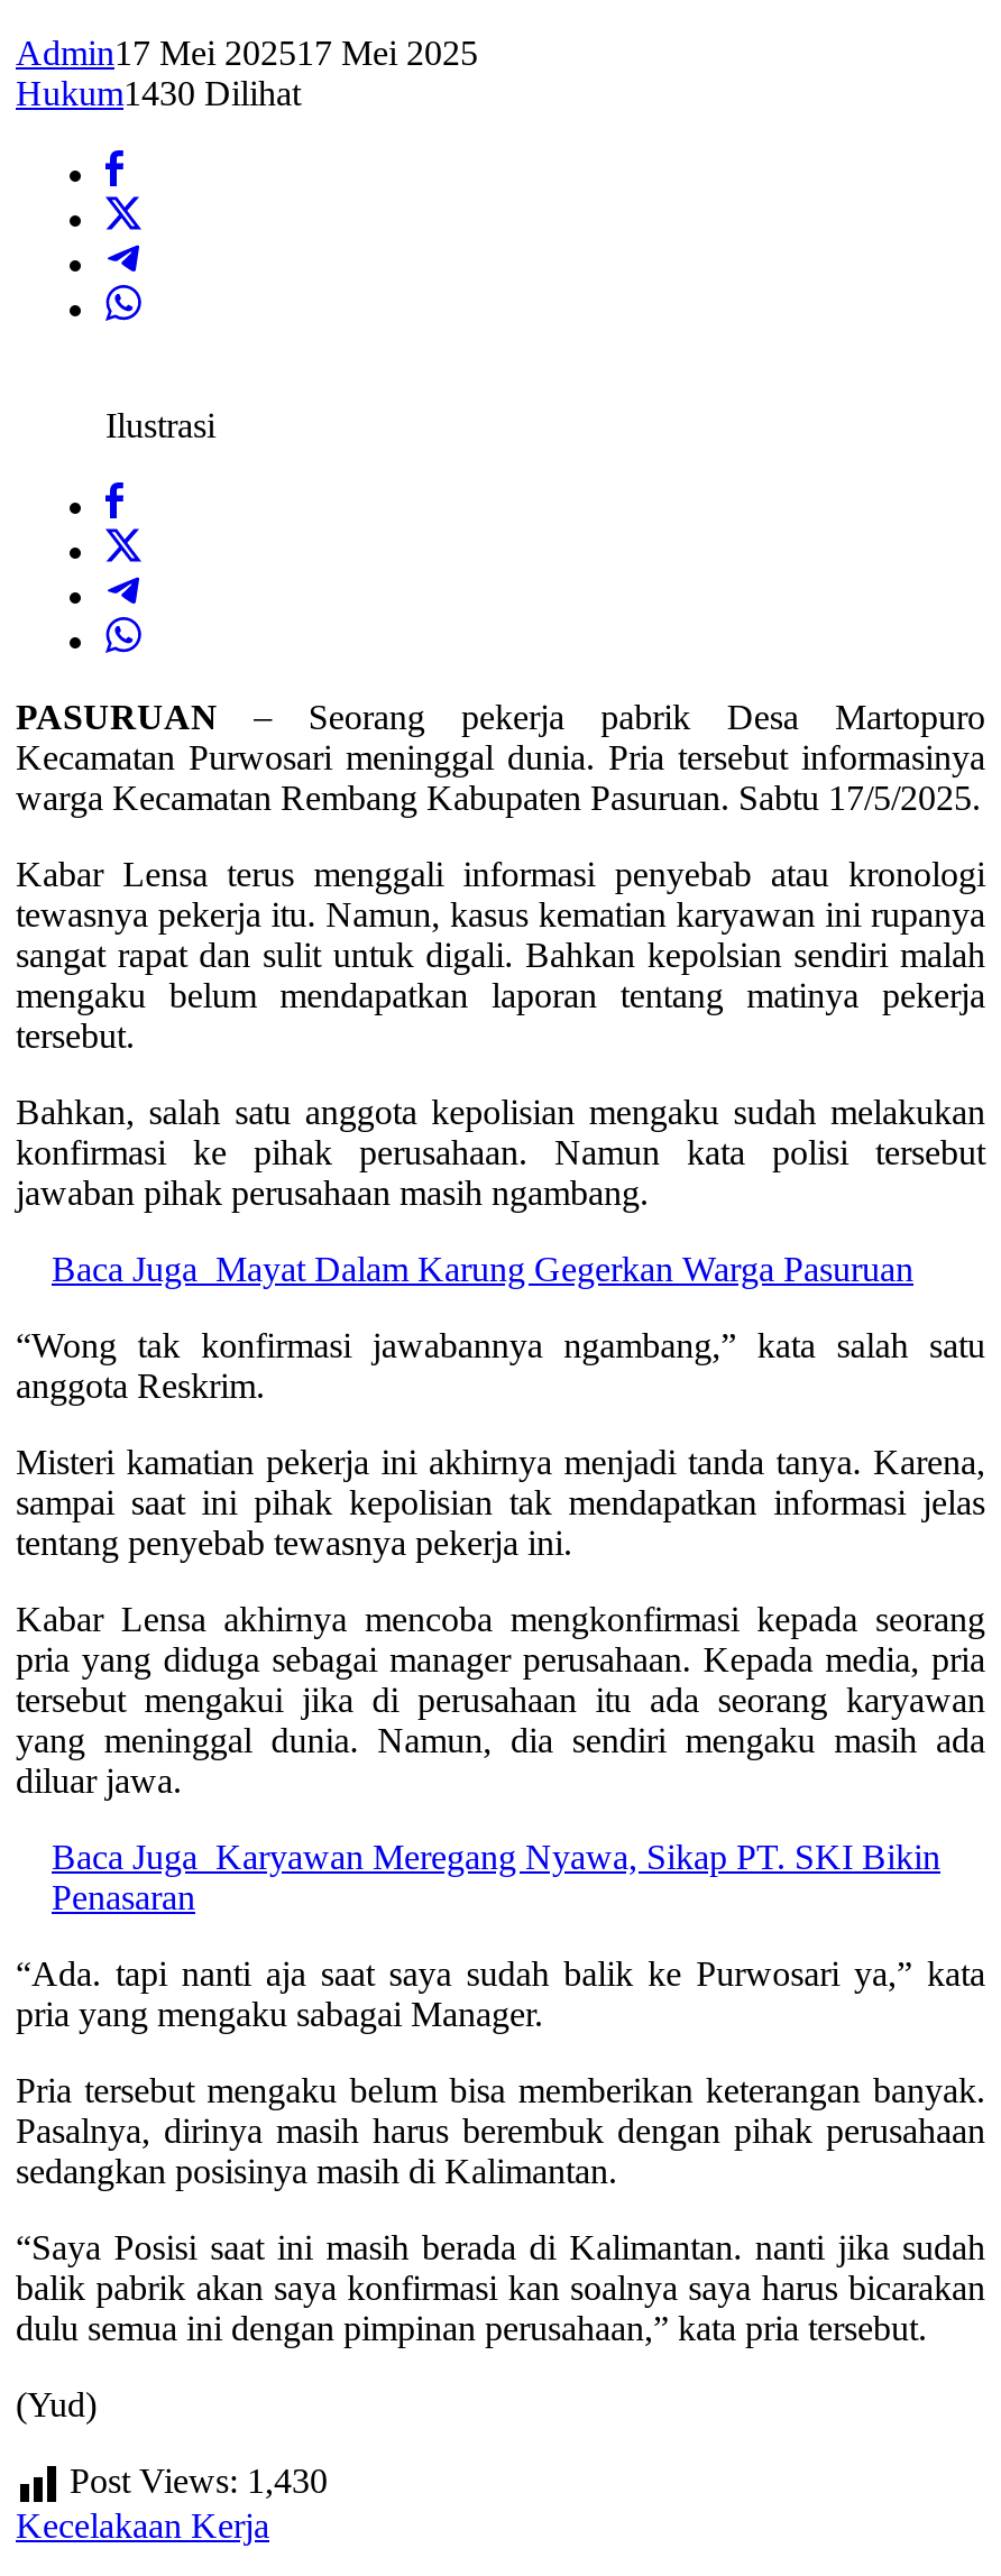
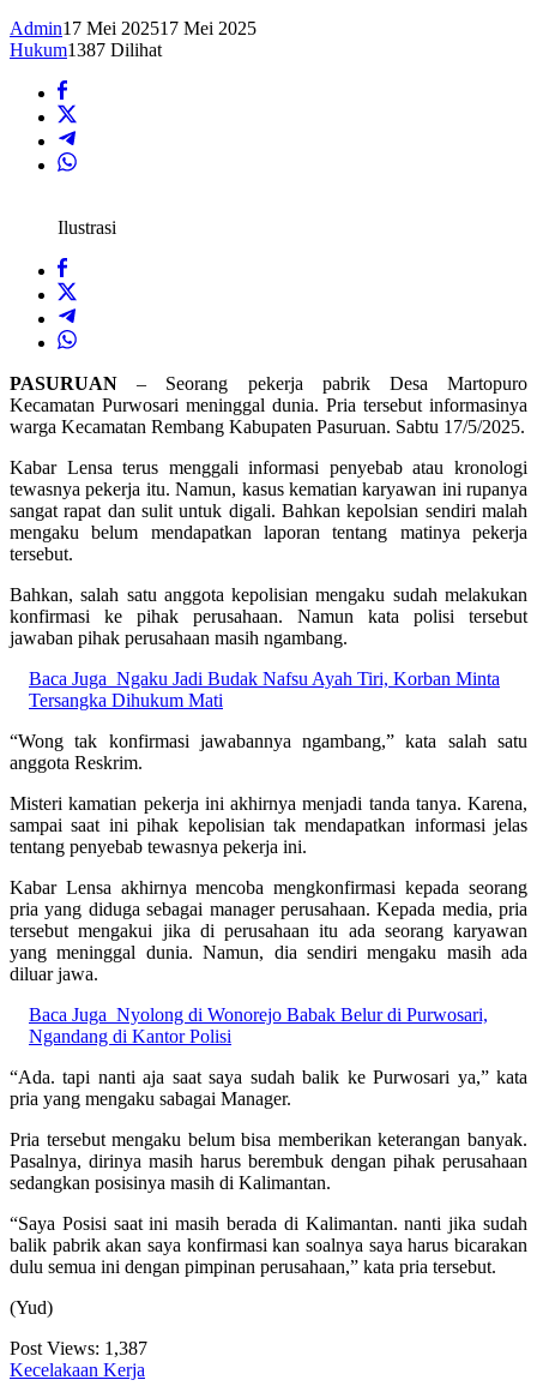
- Hukum1430 Dilihat
+ Hukum1387 Dilihat

- Baca Juga Mayat Dalam Karung Gegerkan Warga Pasuruan
+ Baca Juga Ngaku Jadi Budak Nafsu Ayah Tiri, Korban Minta
+ Tersangka Dihukum Mati

- Baca Juga Karyawan Meregang Nyawa, Sikap PT. SKI Bikin
- Penasaran
+ Baca Juga Nyolong di Wonorejo Babak Belur di Purwosari,
+ Ngandang di Kantor Polisi

- Post Views: 1,430
+ Post Views: 1,387
